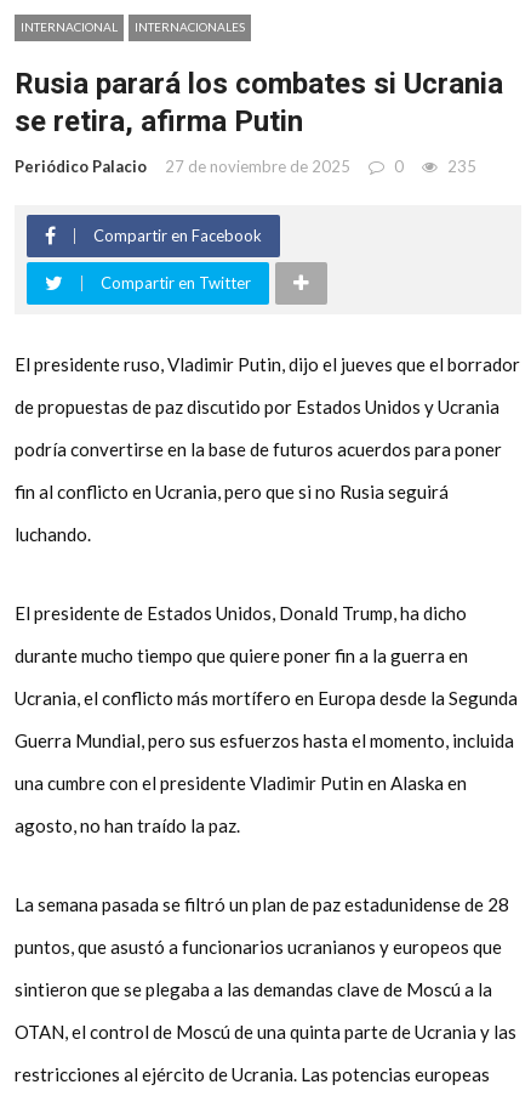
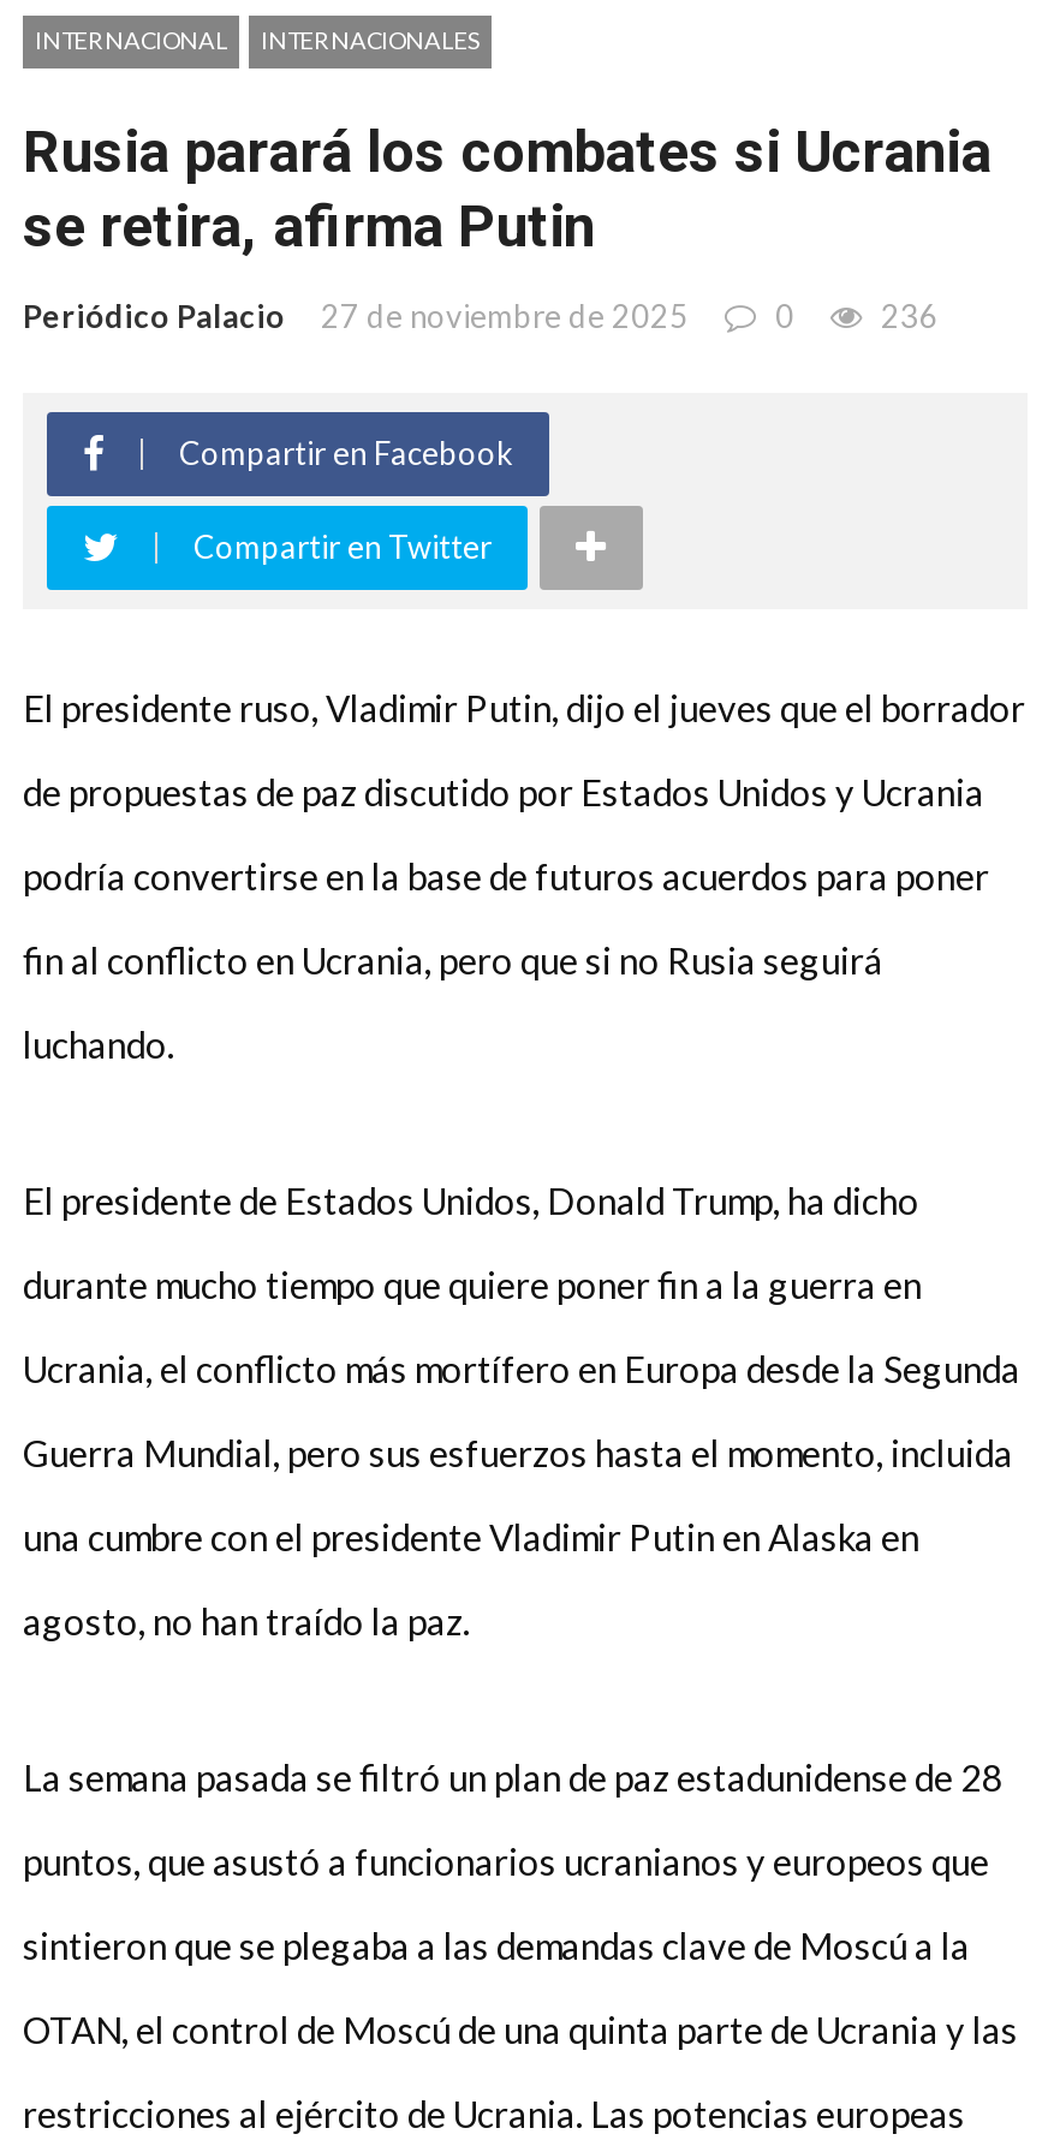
- 235
+ 236
